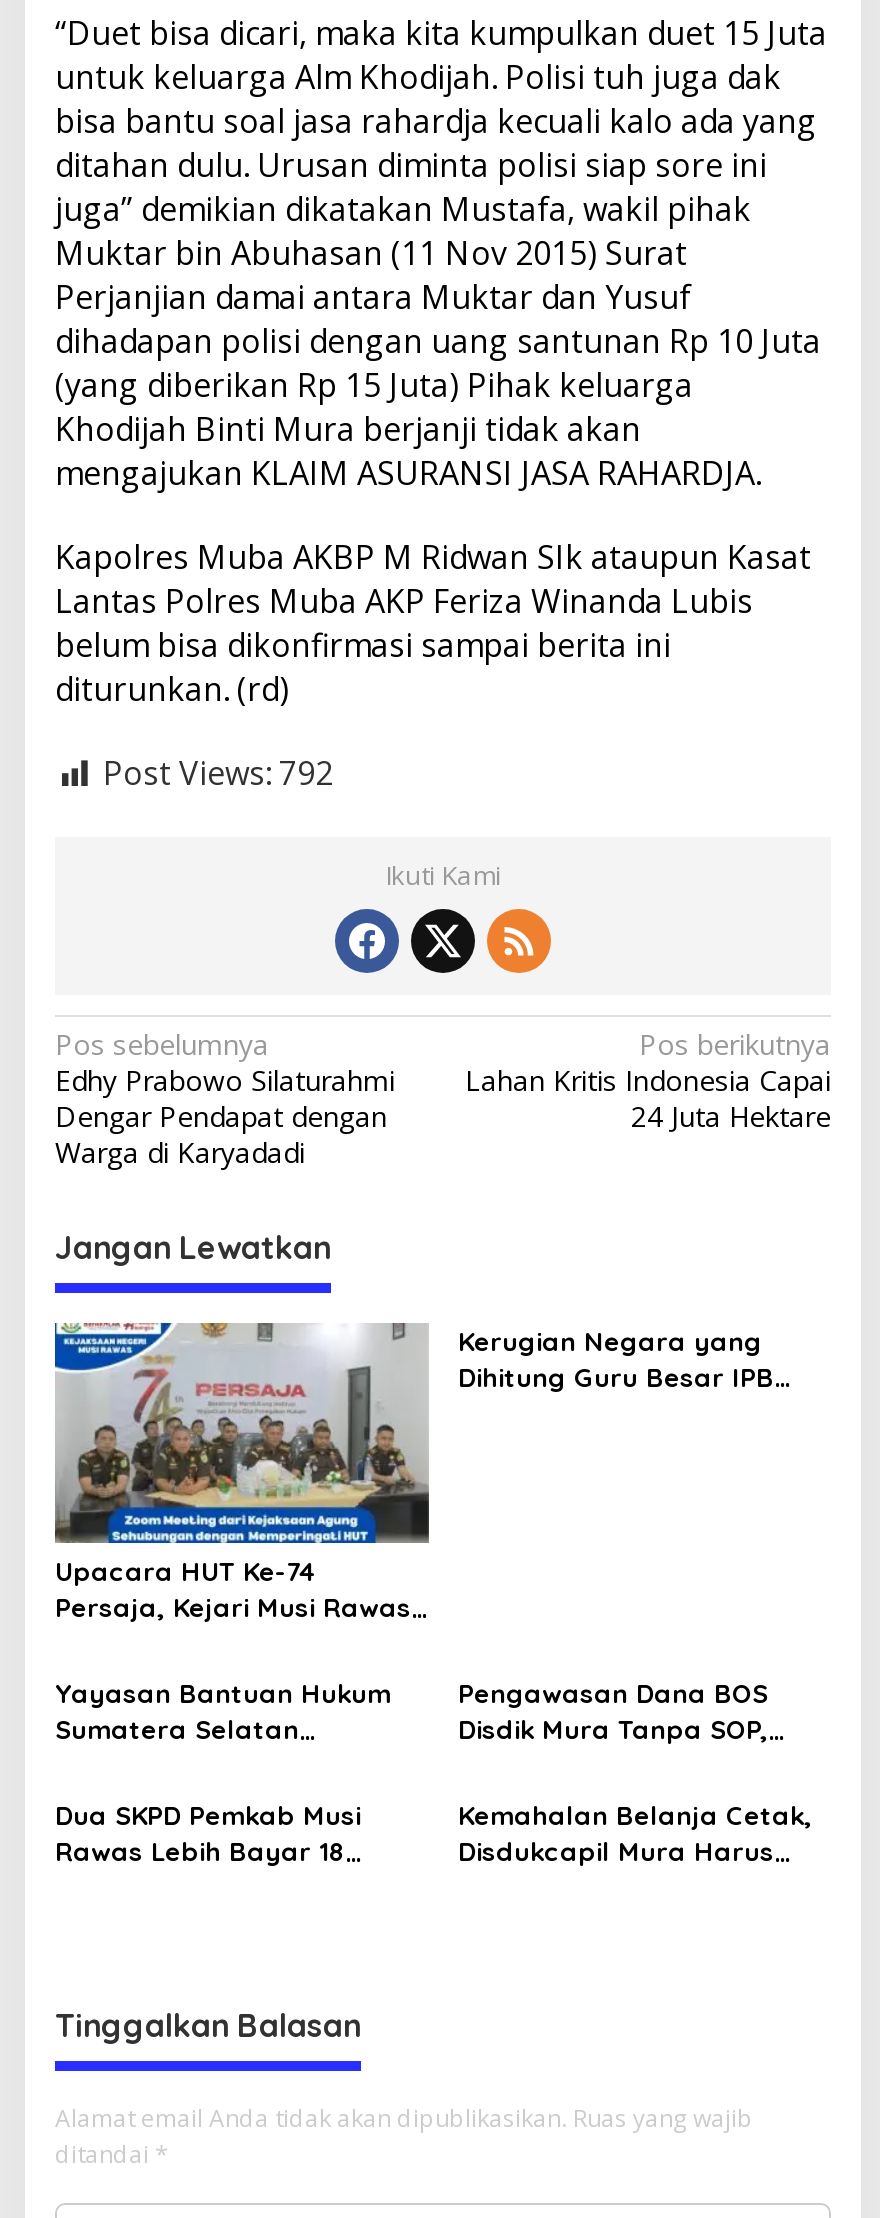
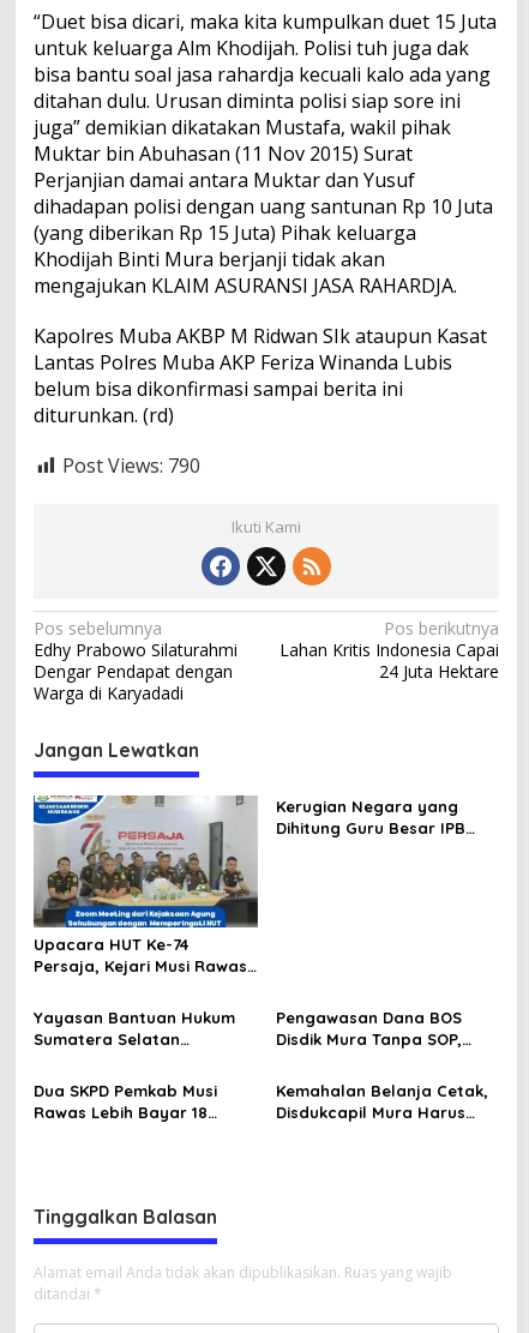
- Post Views: 792
+ Post Views: 790
